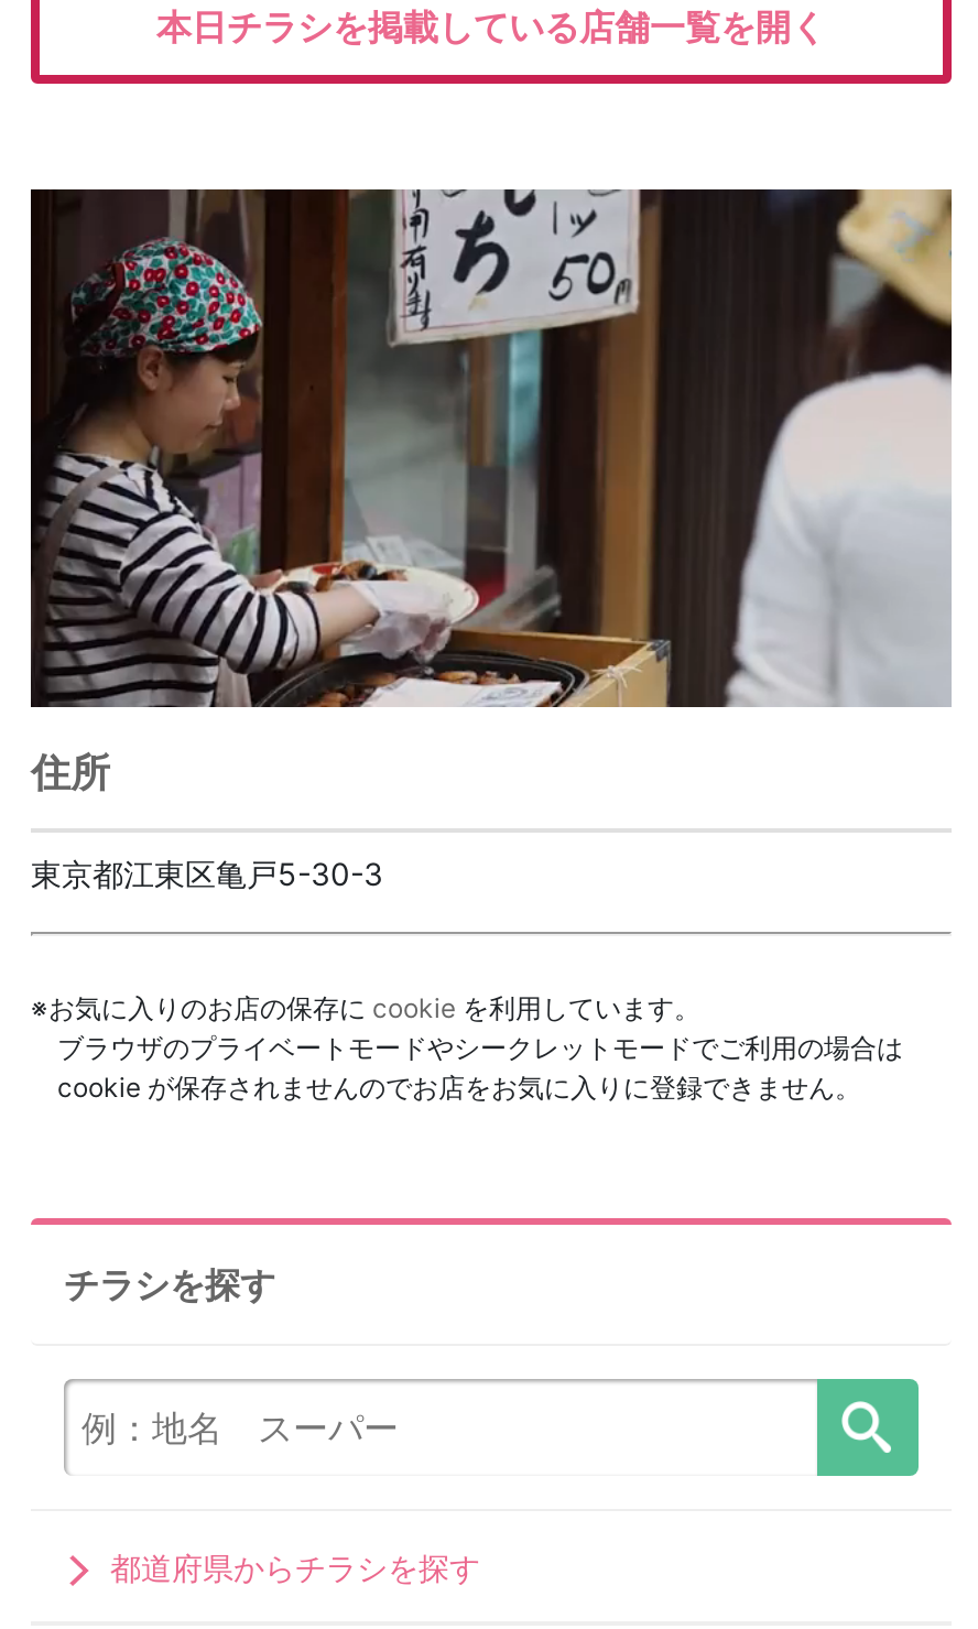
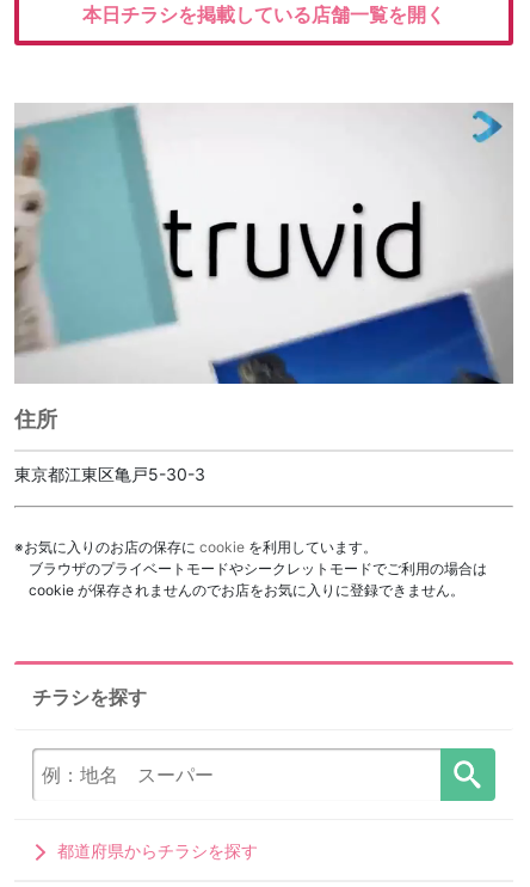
- [image]
+ [image]
